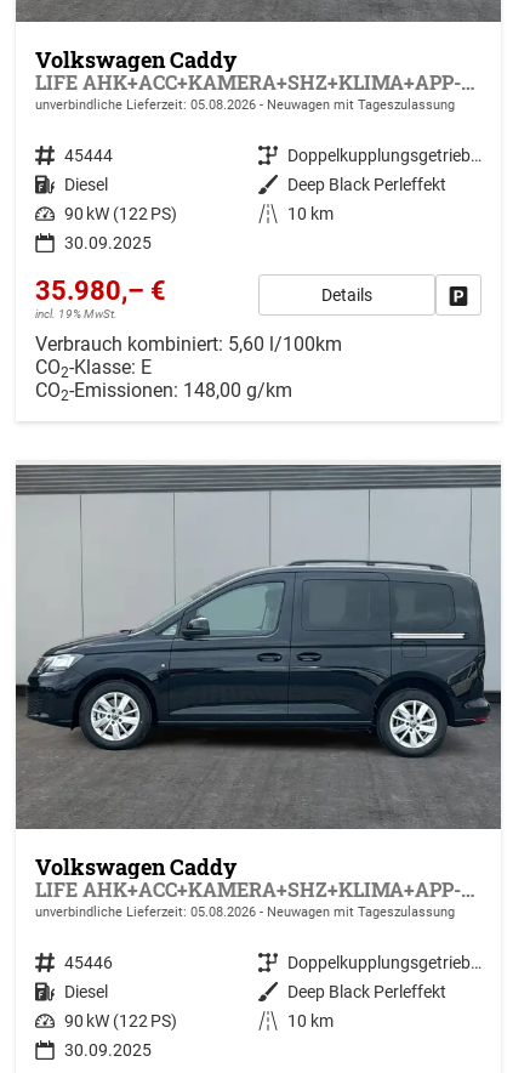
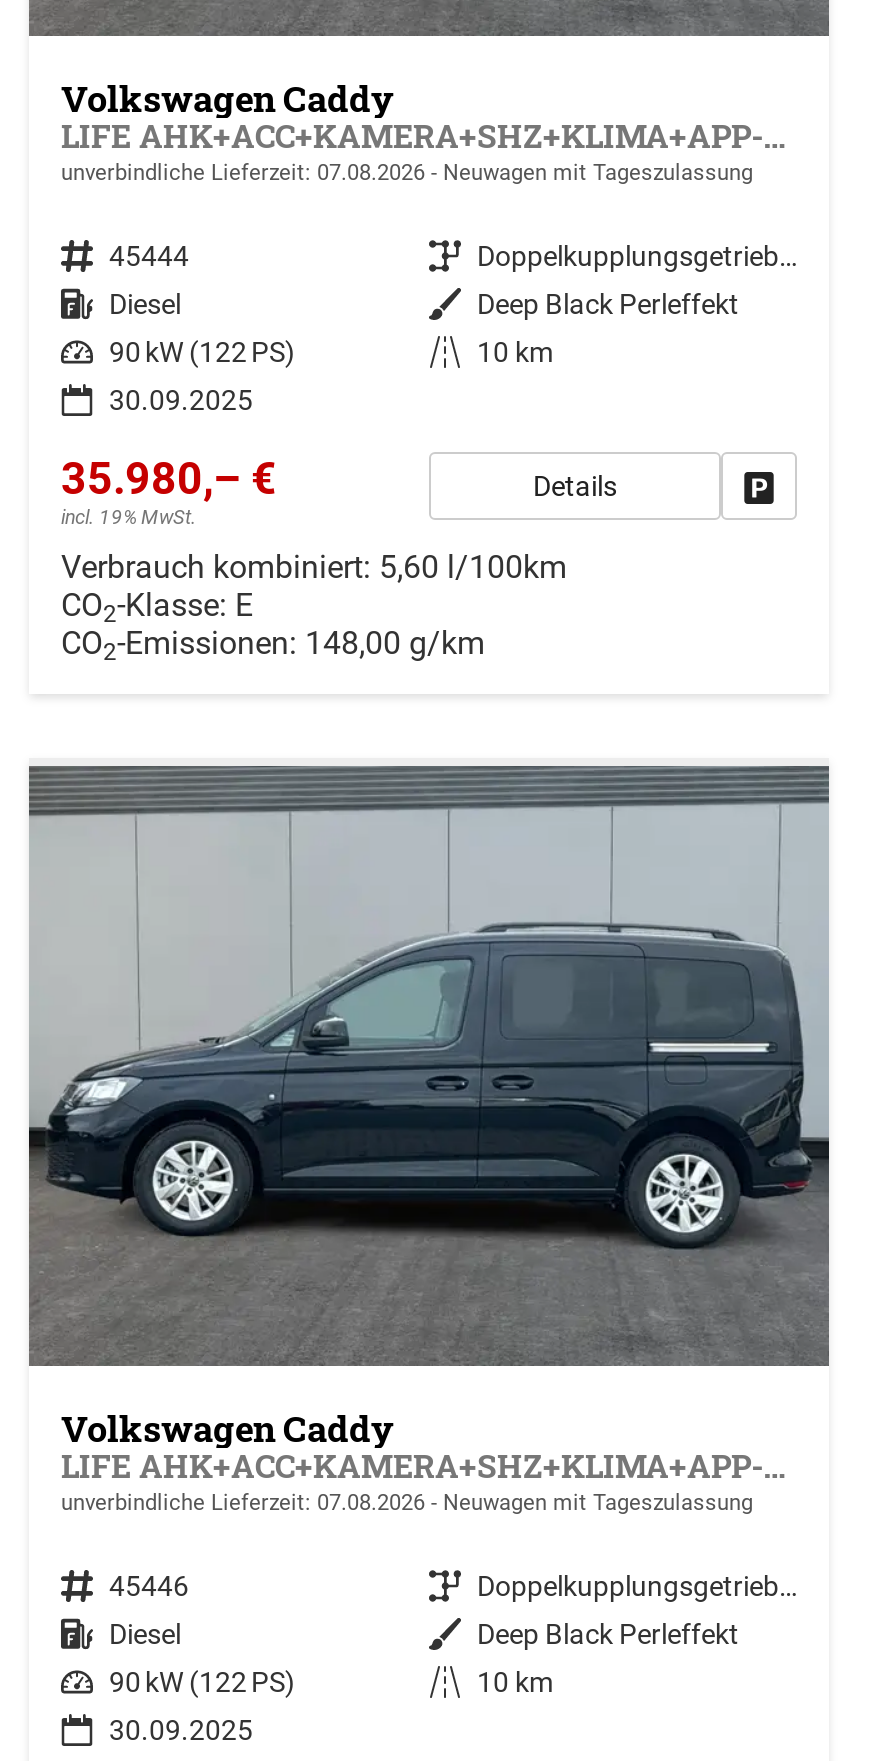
- unverbindliche Lieferzeit: 05.08.2026 Neuwagen mit Tageszulassung
+ unverbindliche Lieferzeit: 07.08.2026 Neuwagen mit Tageszulassung

- unverbindliche Lieferzeit: 05.08.2026 Neuwagen mit Tageszulassung
+ unverbindliche Lieferzeit: 07.08.2026 Neuwagen mit Tageszulassung
